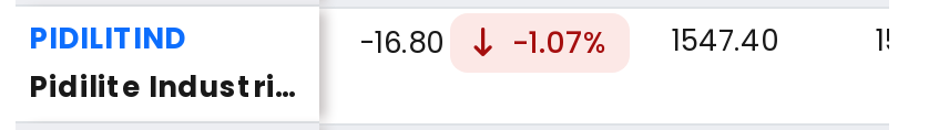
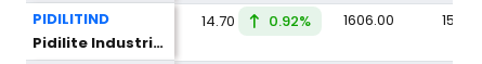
- -16.80
+ 14.70

- -1.07%
+ 0.92%

- 1547.40
+ 1606.00
